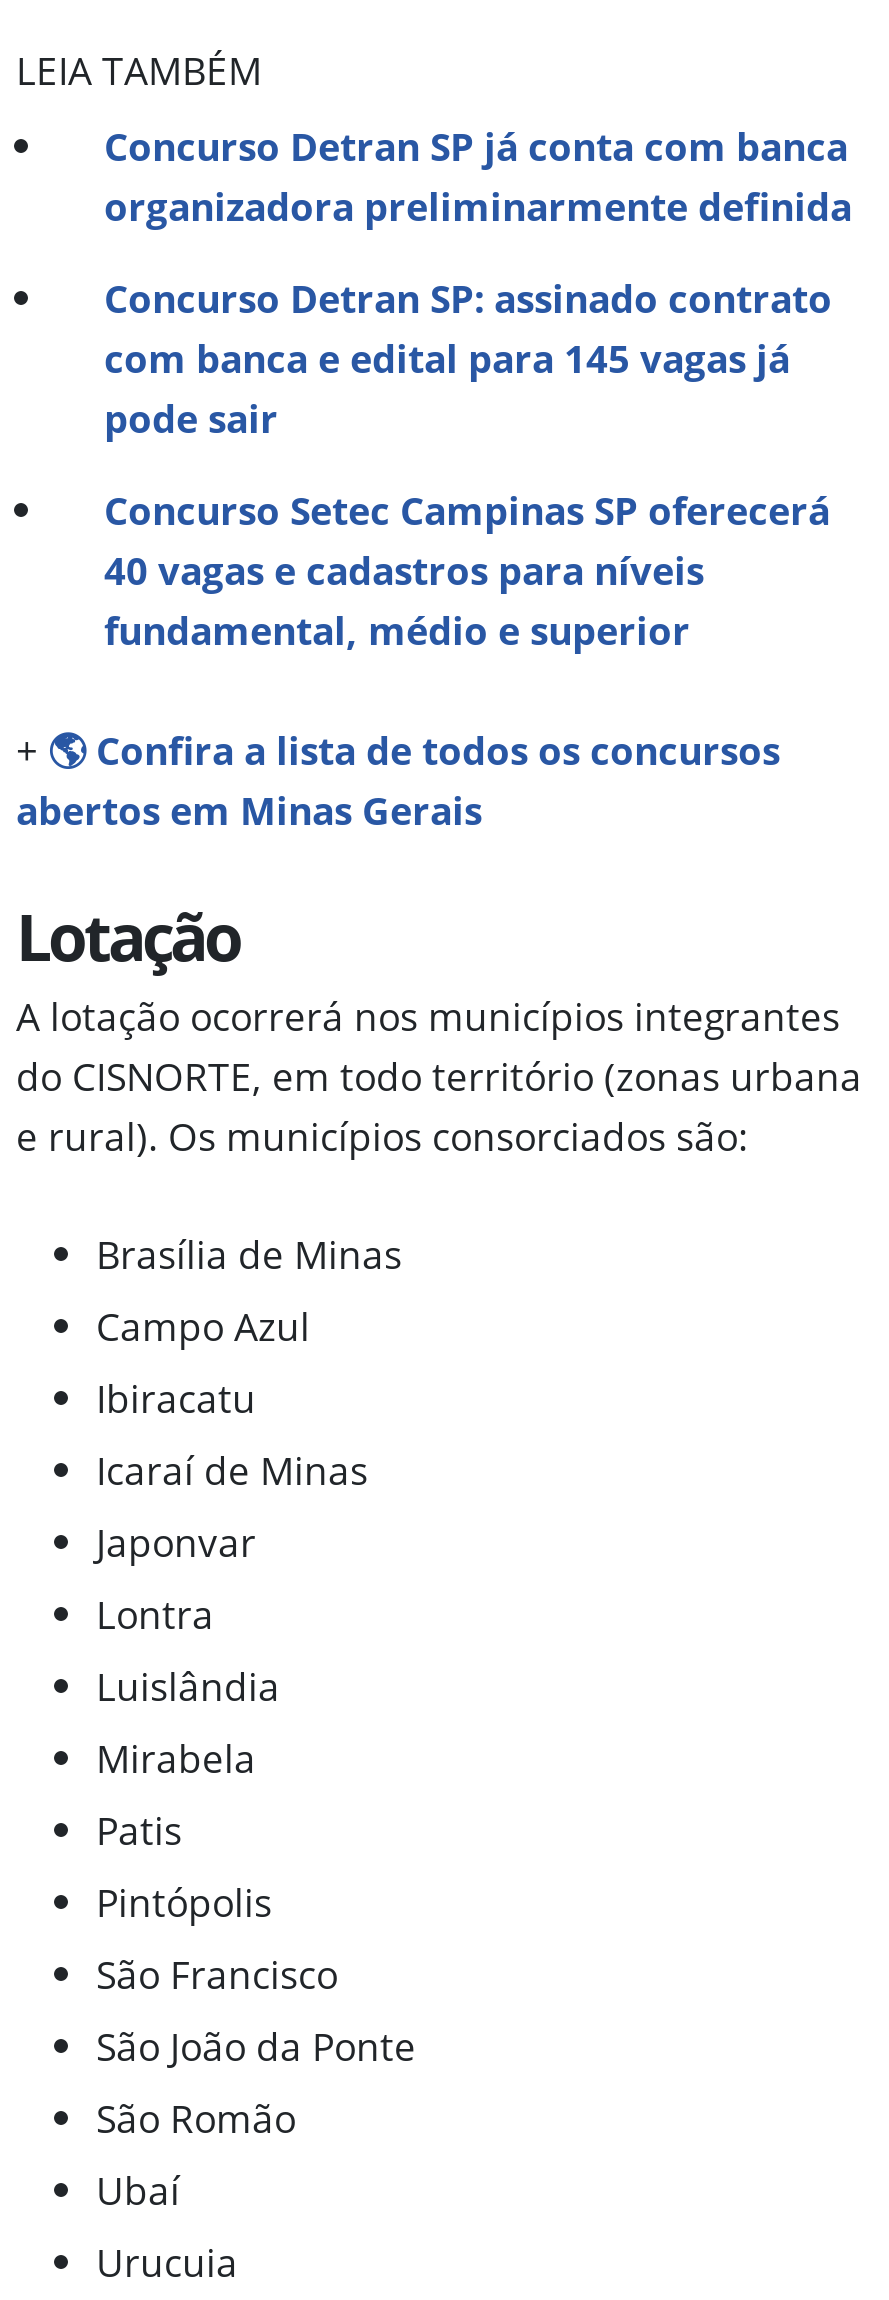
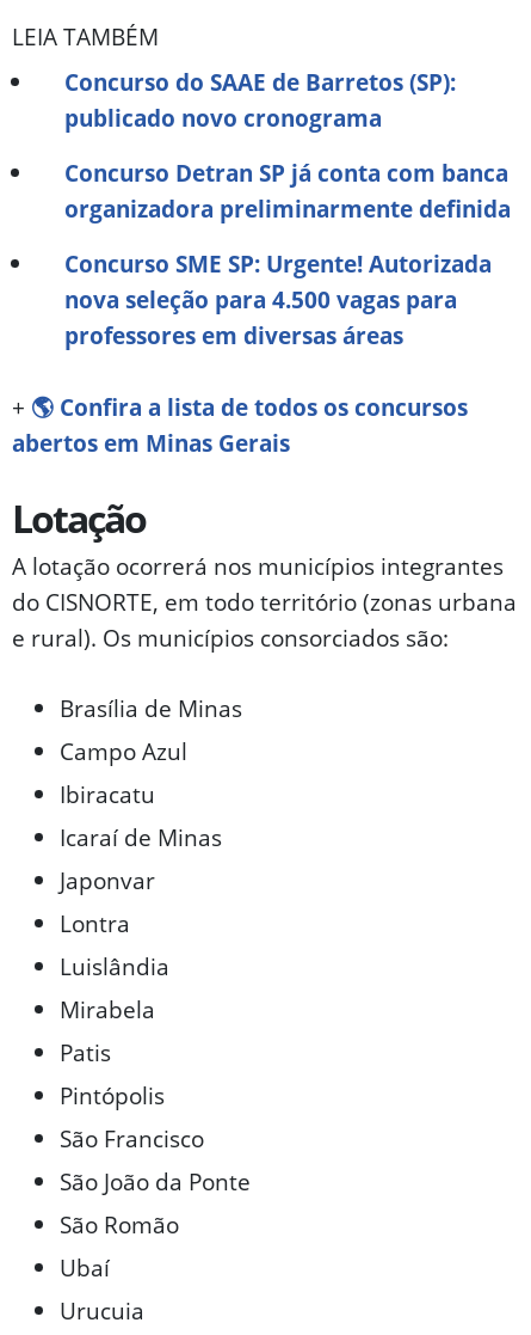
+ Concurso do SAAE de Barretos (SP):
+ publicado novo cronograma

moved down: Concurso Detran SP já conta com banca | organizadora preliminarmente definida

- Concurso Detran SP: assinado contrato
- com banca e edital para 145 vagas já
- pode sair
- Concurso Setec Campinas SP oferecerá
- 40 vagas e cadastros para níveis
- fundamental, médio e superior
+ Concurso SME SP: Urgente! Autorizada
+ nova seleção para 4.500 vagas para
+ professores em diversas áreas
